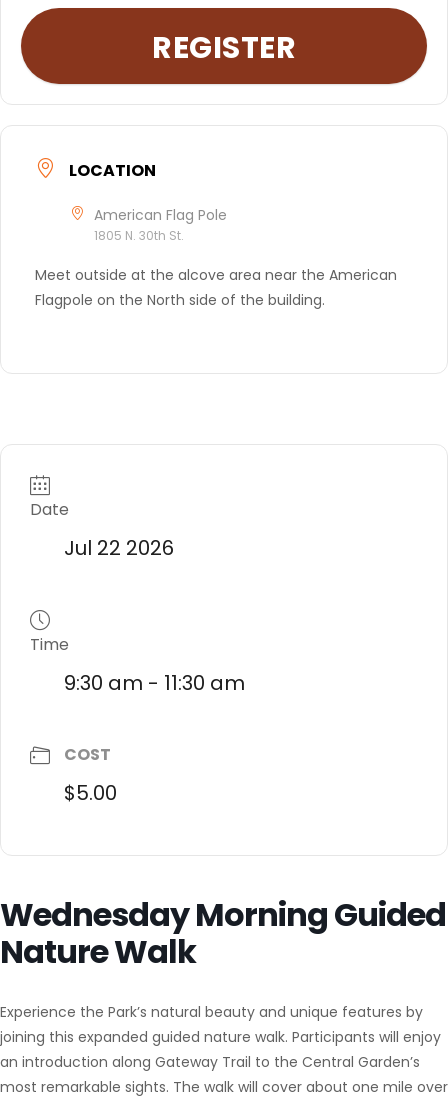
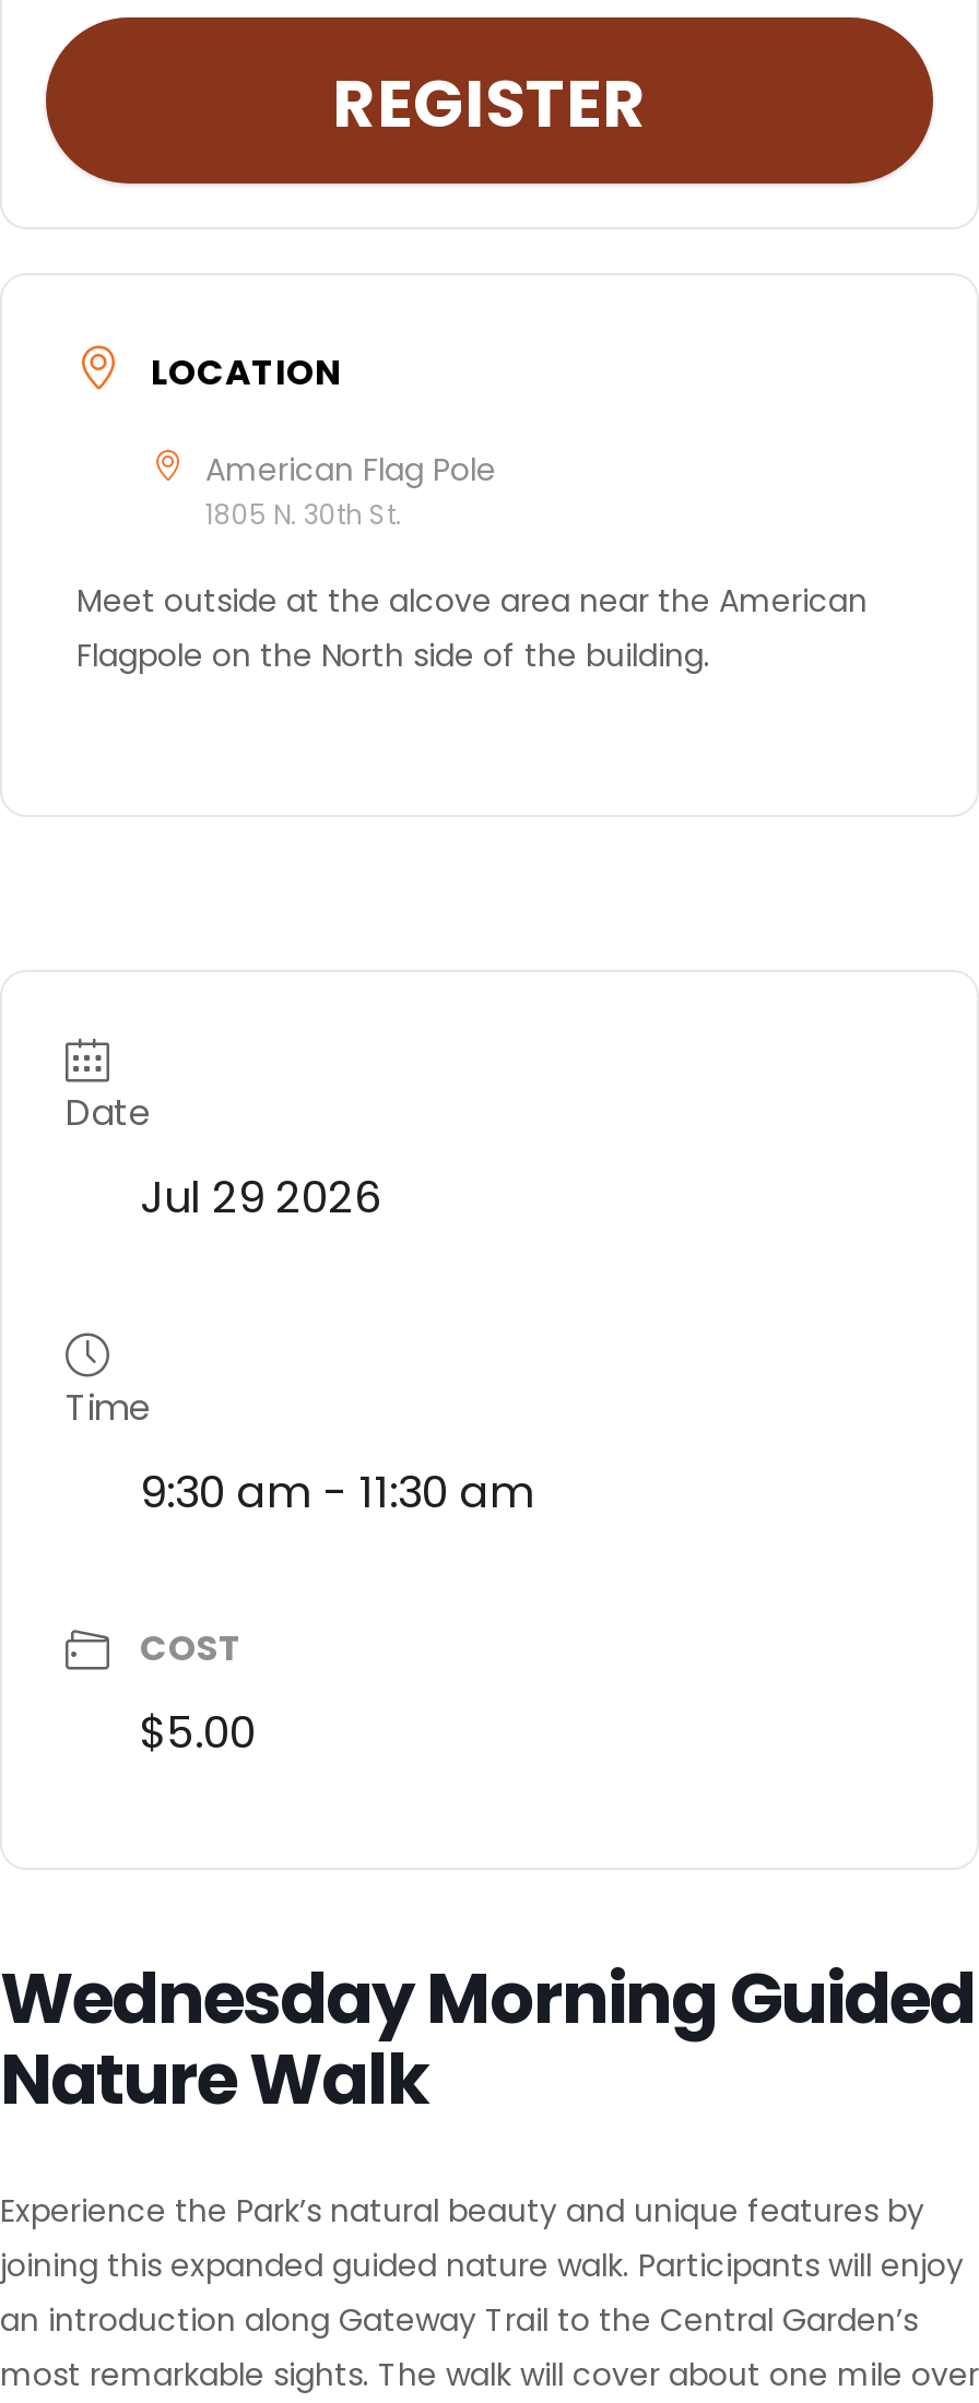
- Jul 22 2026
+ Jul 29 2026
